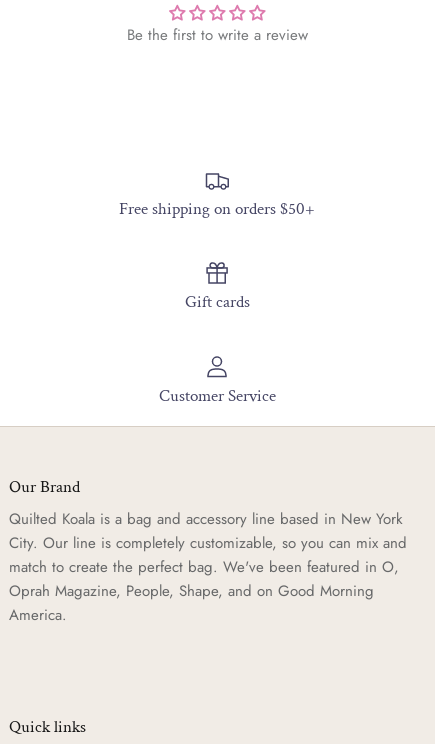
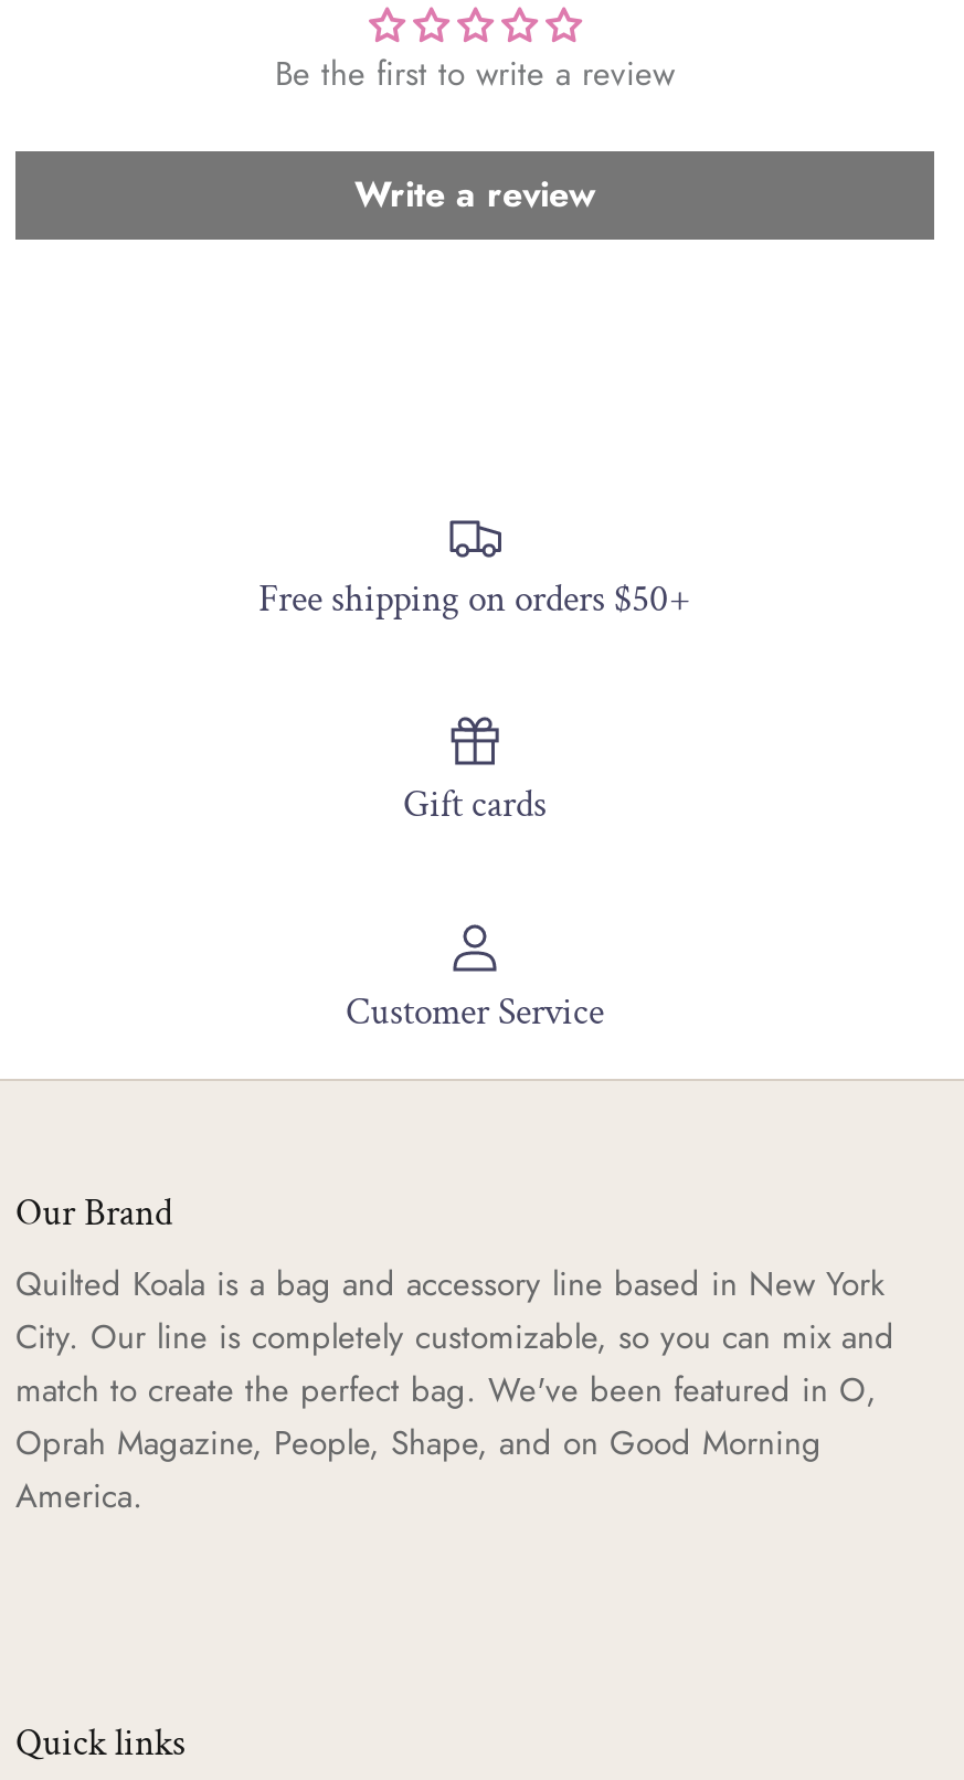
+ Write a review
